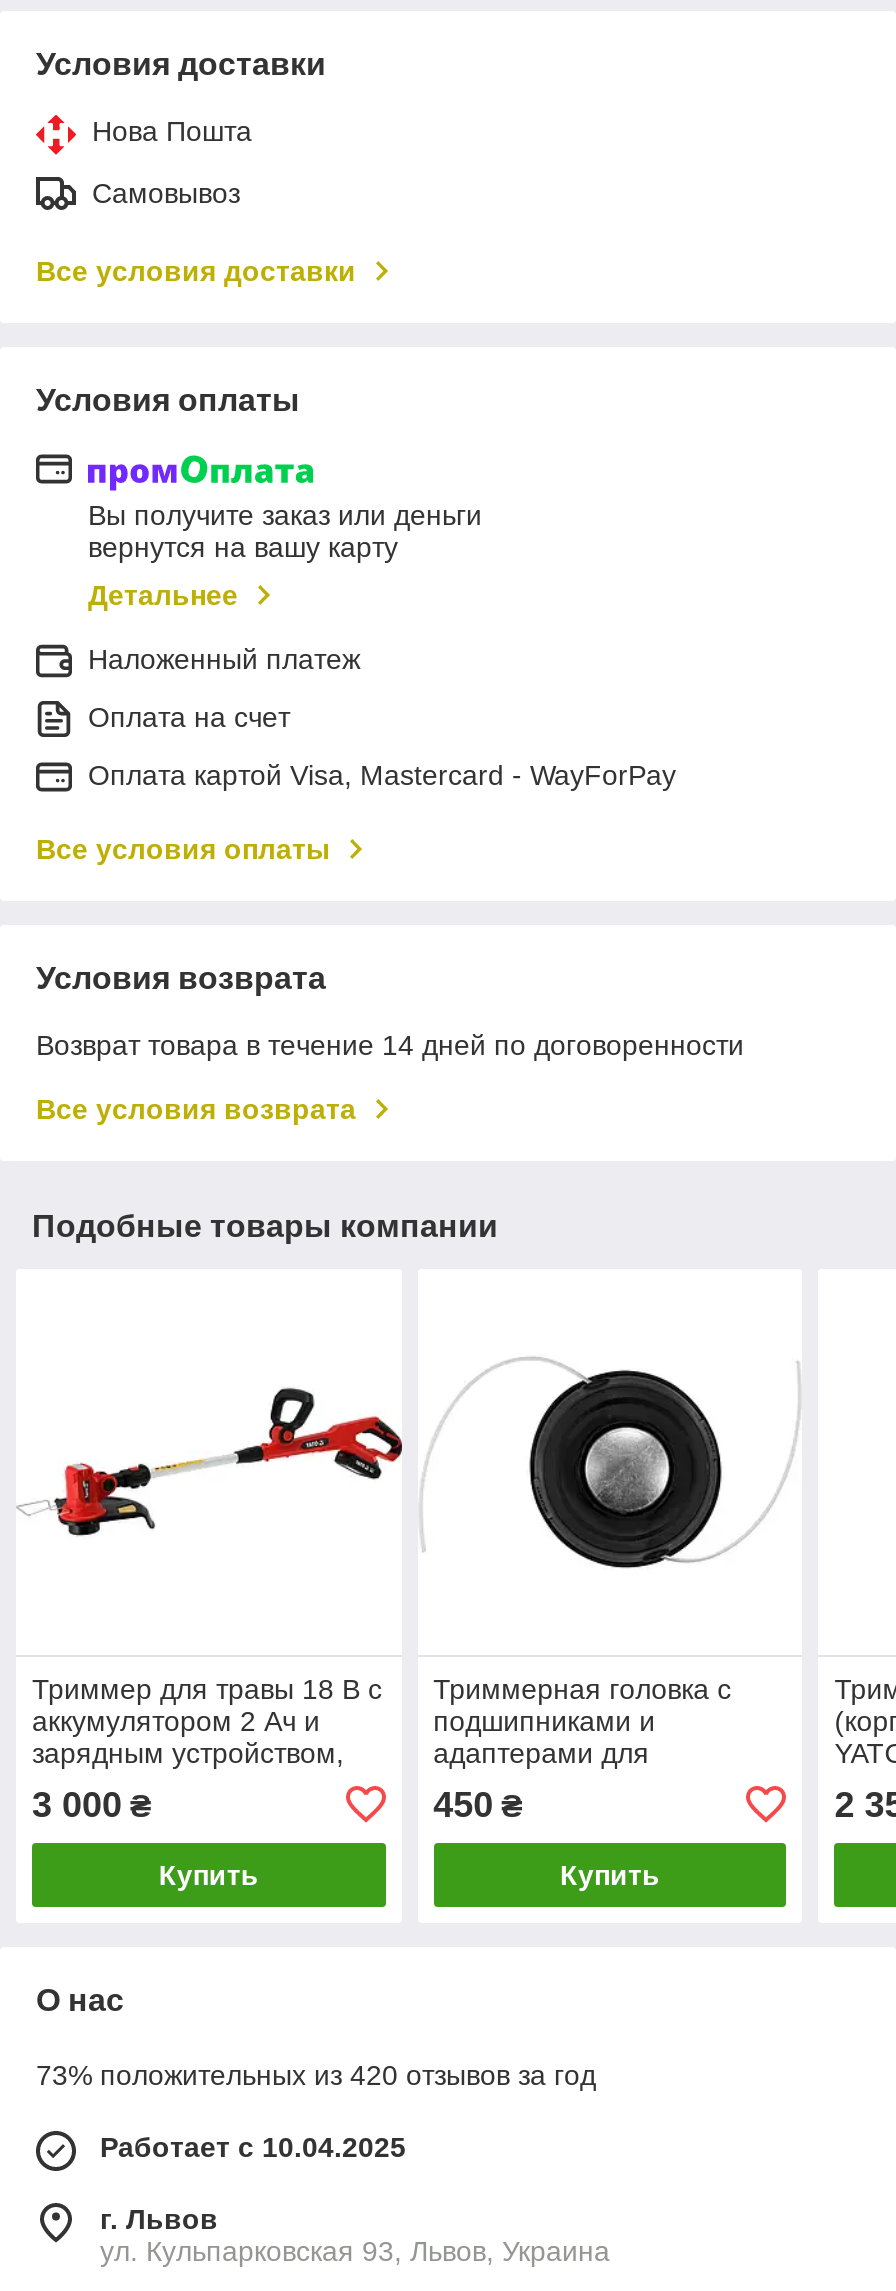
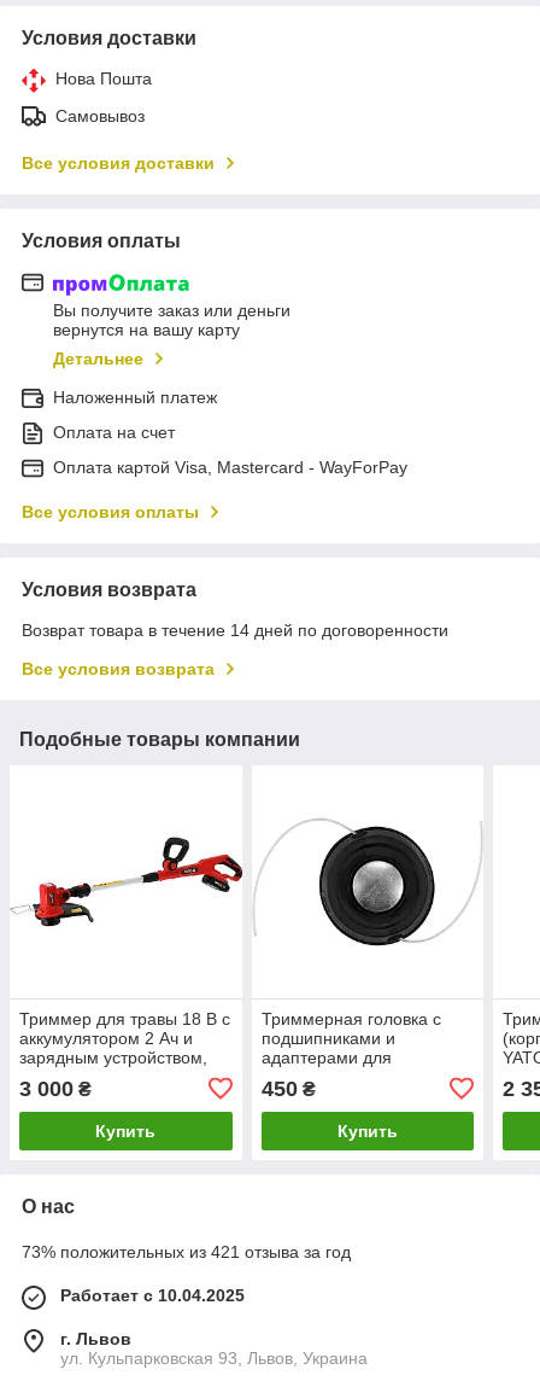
- 73% положительных из 420 отзывов за год
+ 73% положительных из 421 отзыва за год
